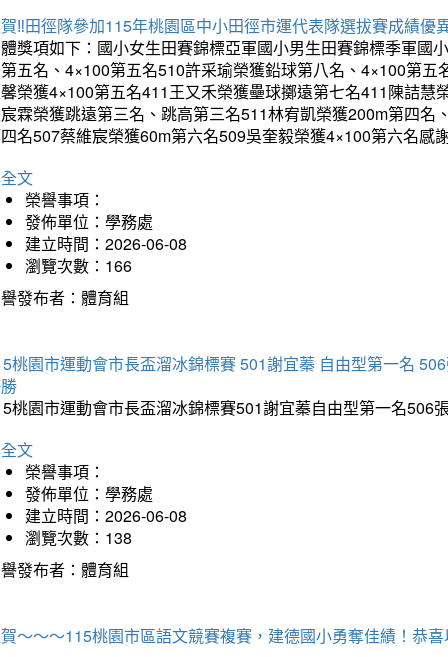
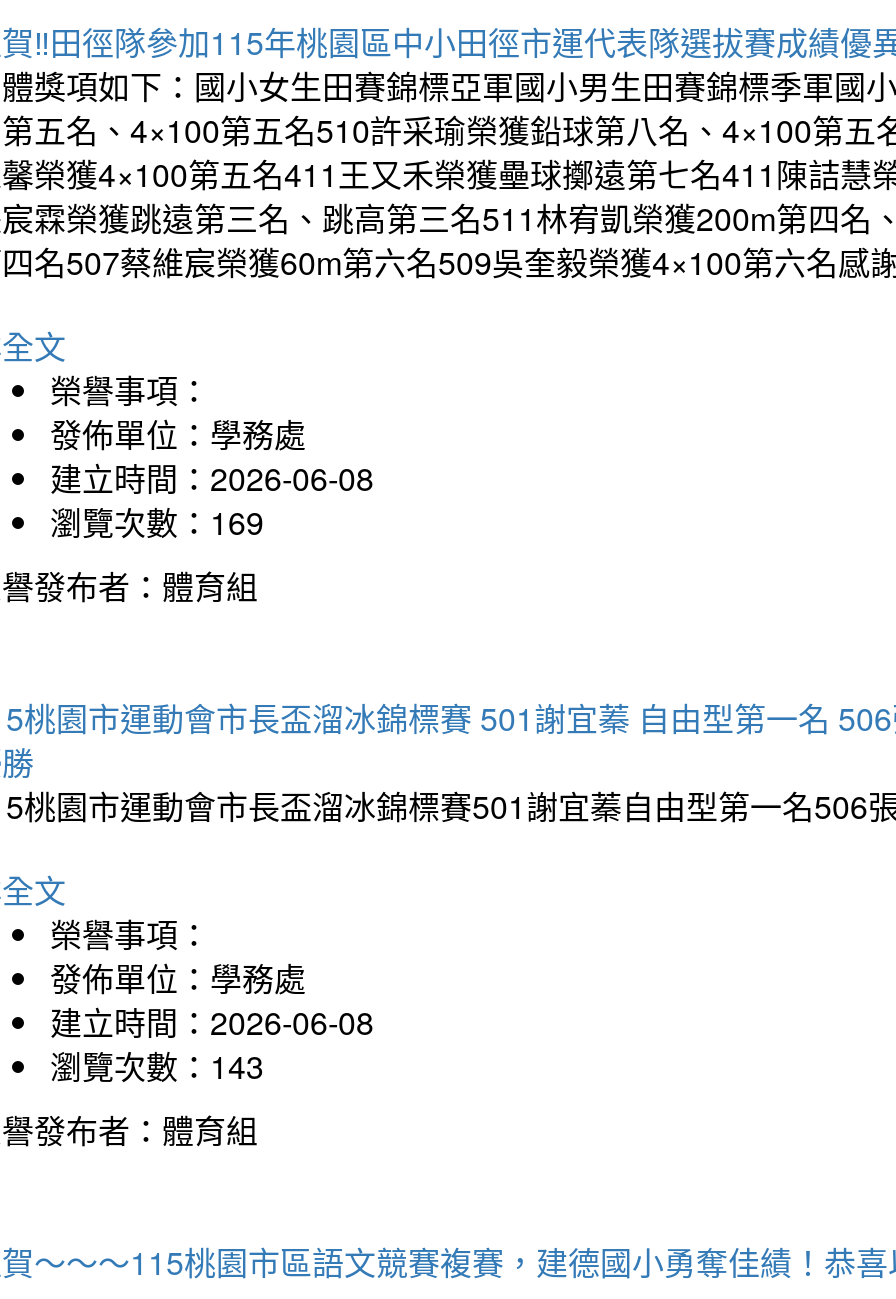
- 瀏覽次數：166
+ 瀏覽次數：169

- 瀏覽次數：138
+ 瀏覽次數：143
